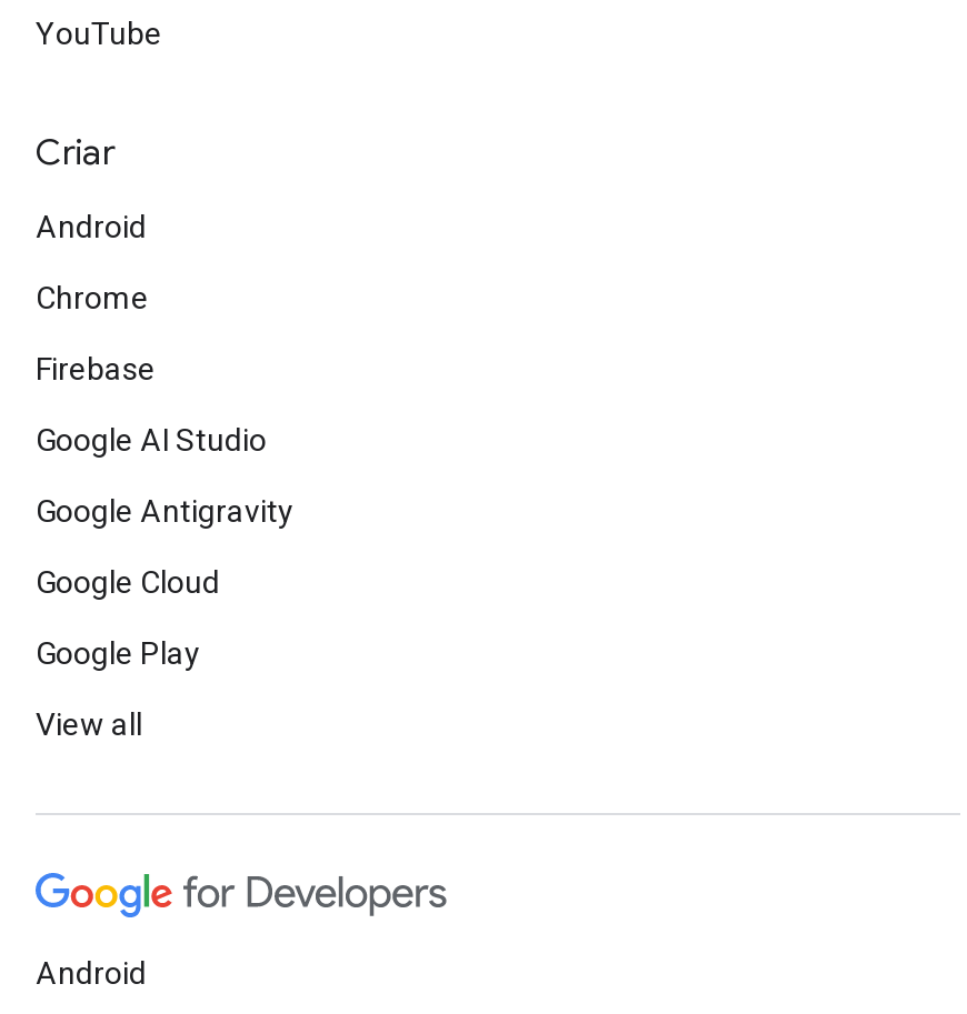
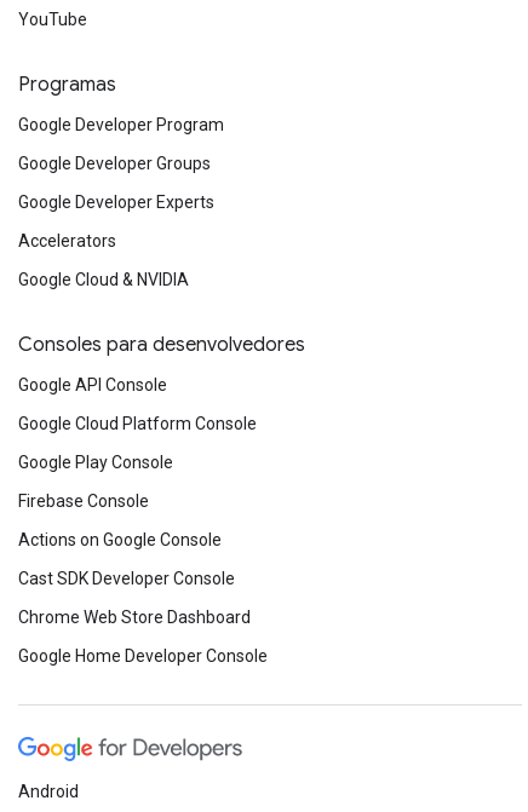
- Criar
- Android
- Chrome
- Firebase
- Google AI Studio
- Google Antigravity
- Google Cloud
- Google Play
- View all
+ Programas
+ Google Developer Program
+ Google Developer Groups
+ Google Developer Experts
+ Accelerators
+ Google Cloud & NVIDIA
+ Consoles para desenvolvedores
+ Google API Console
+ Google Cloud Platform Console
+ Google Play Console
+ Firebase Console
+ Actions on Google Console
+ Cast SDK Developer Console
+ Chrome Web Store Dashboard
+ Google Home Developer Console
